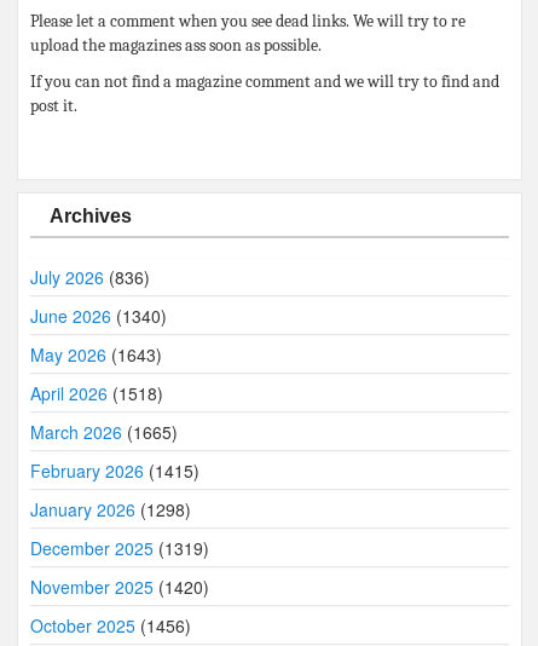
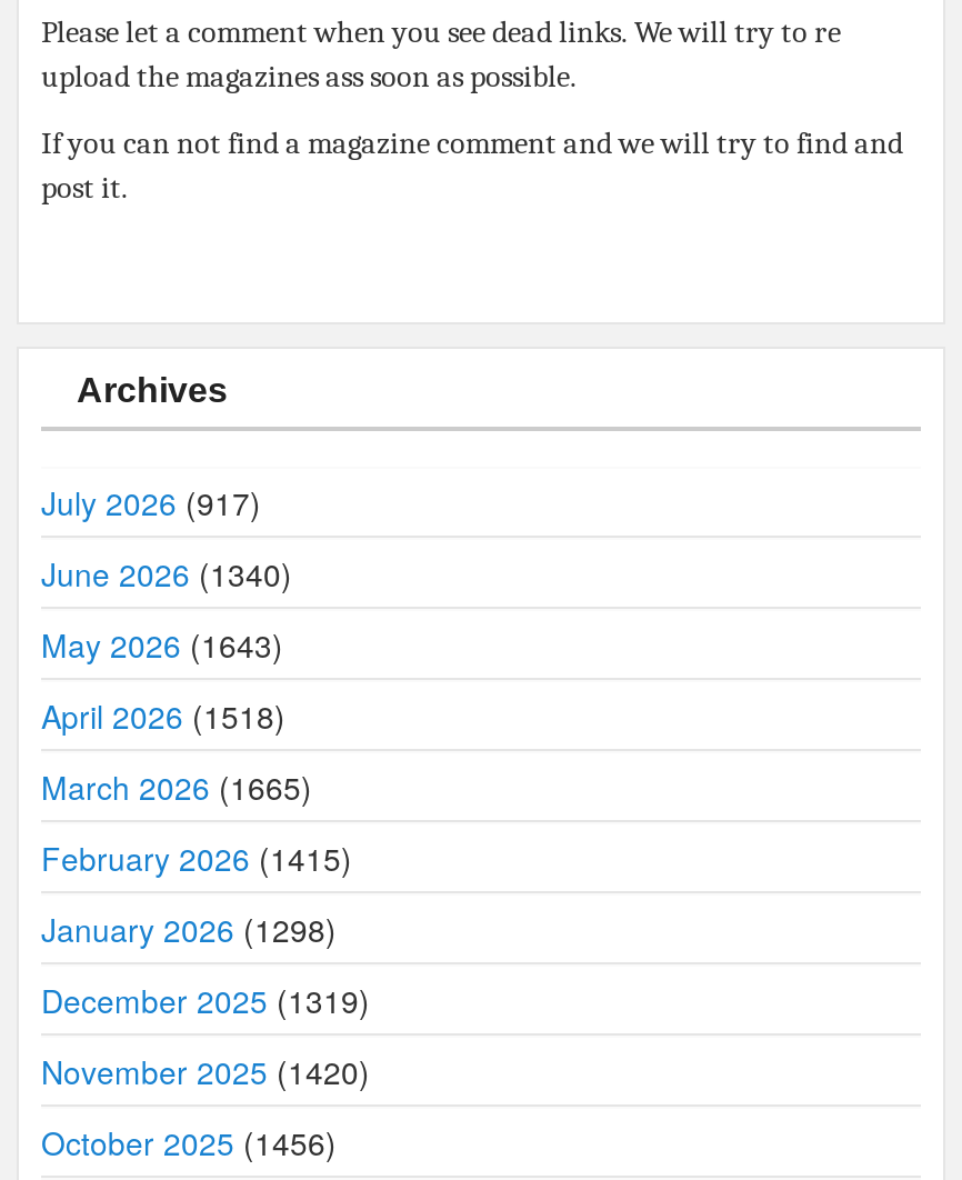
- July 2026 (836)
+ July 2026 (917)
